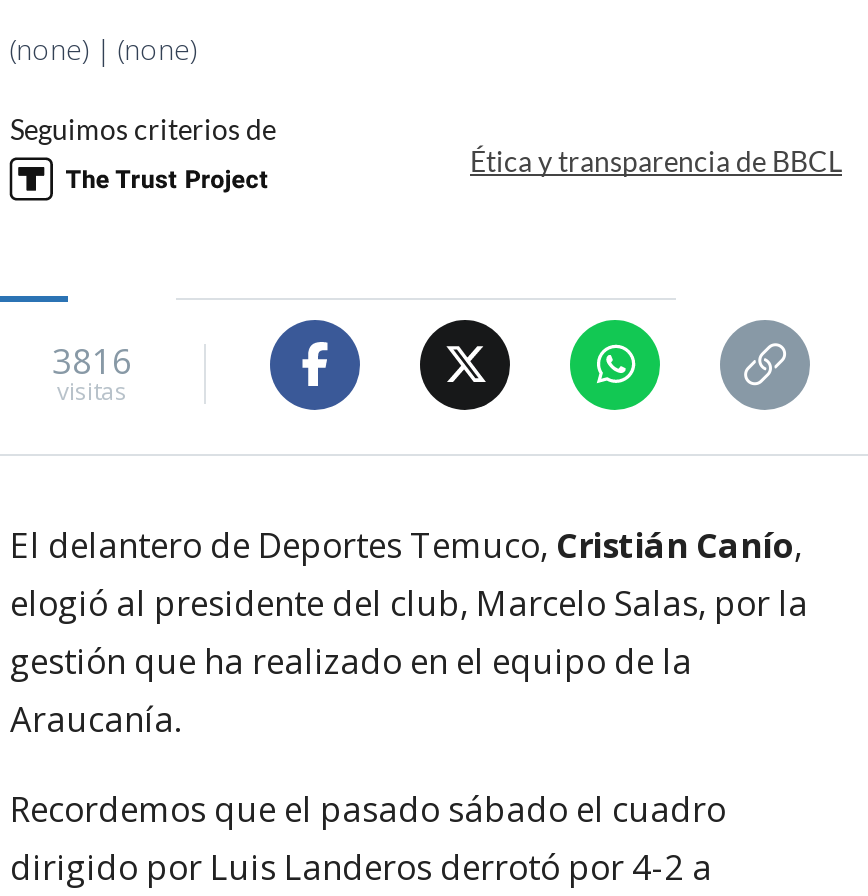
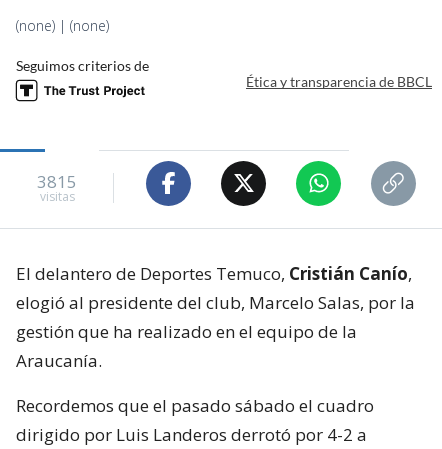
- 3816
+ 3815
